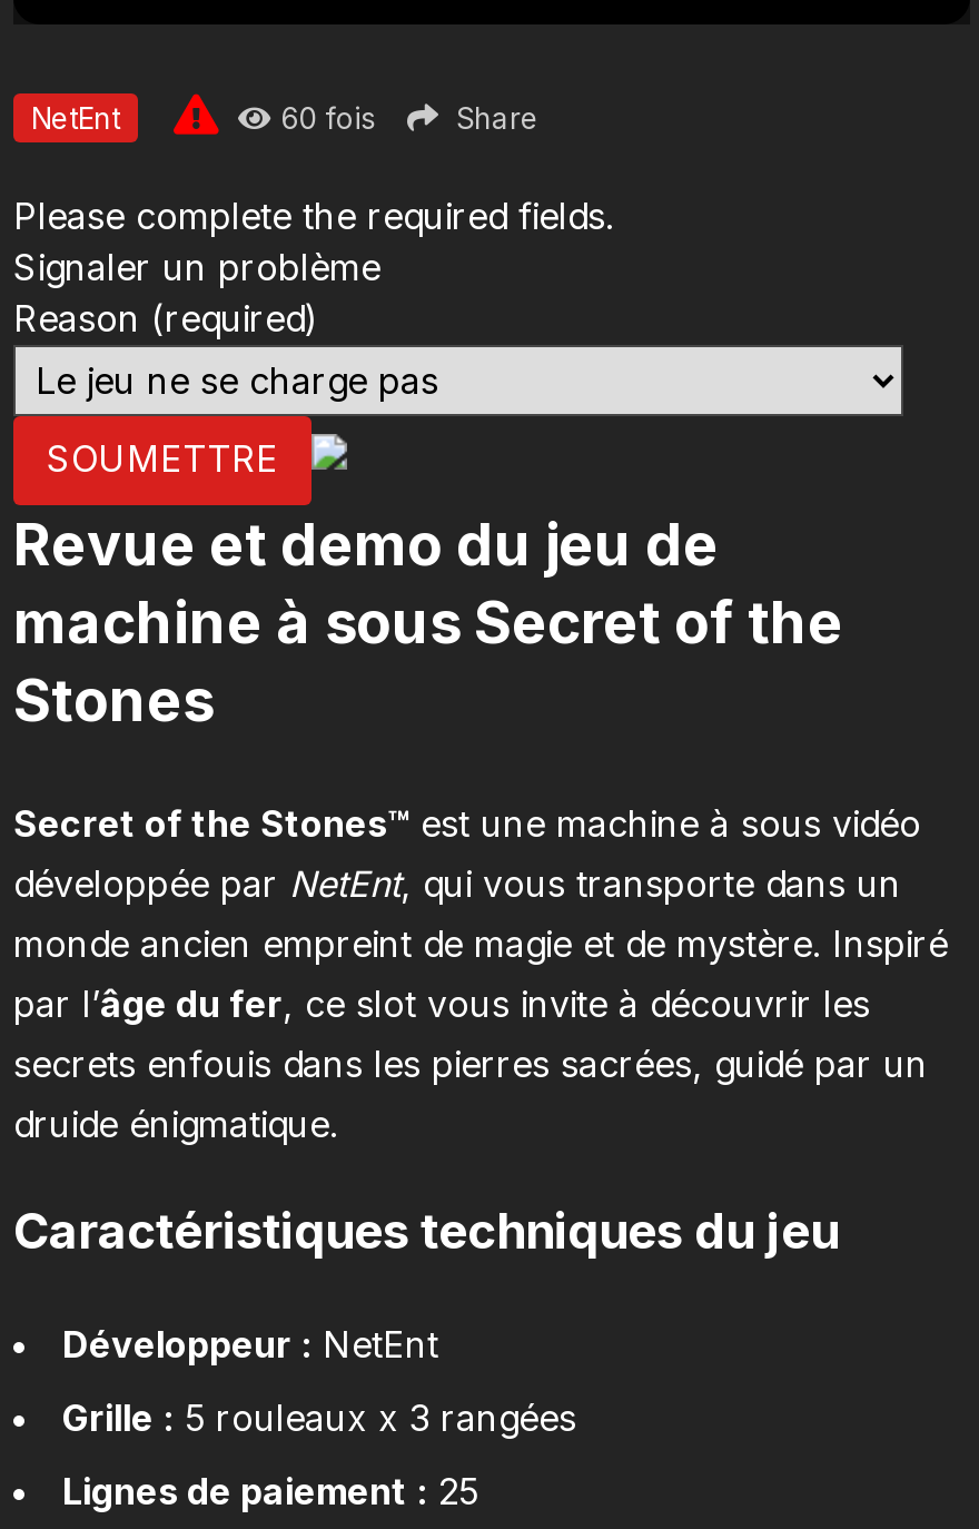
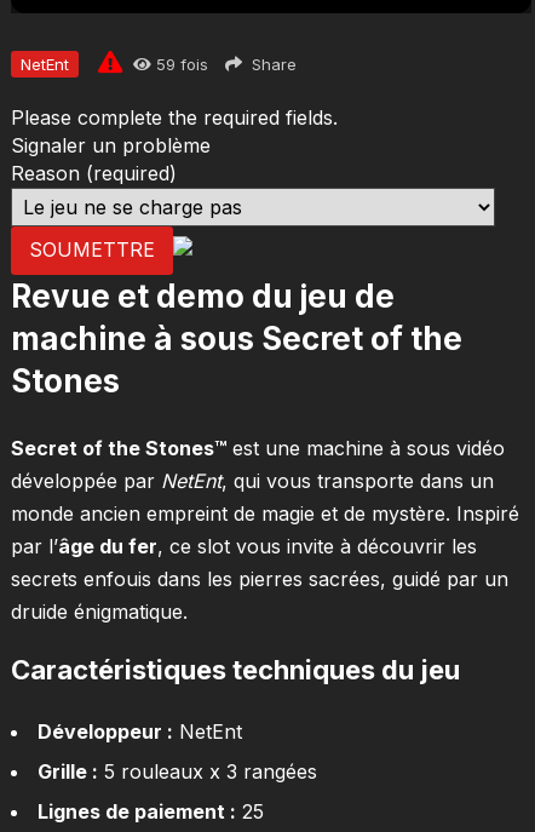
- 60 fois Share
+ 59 fois Share
